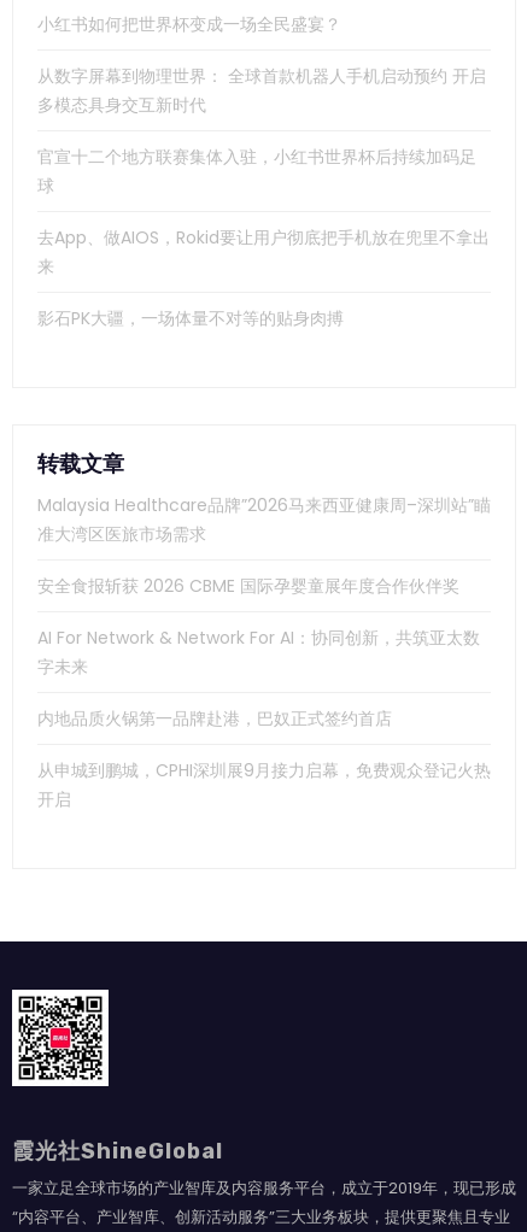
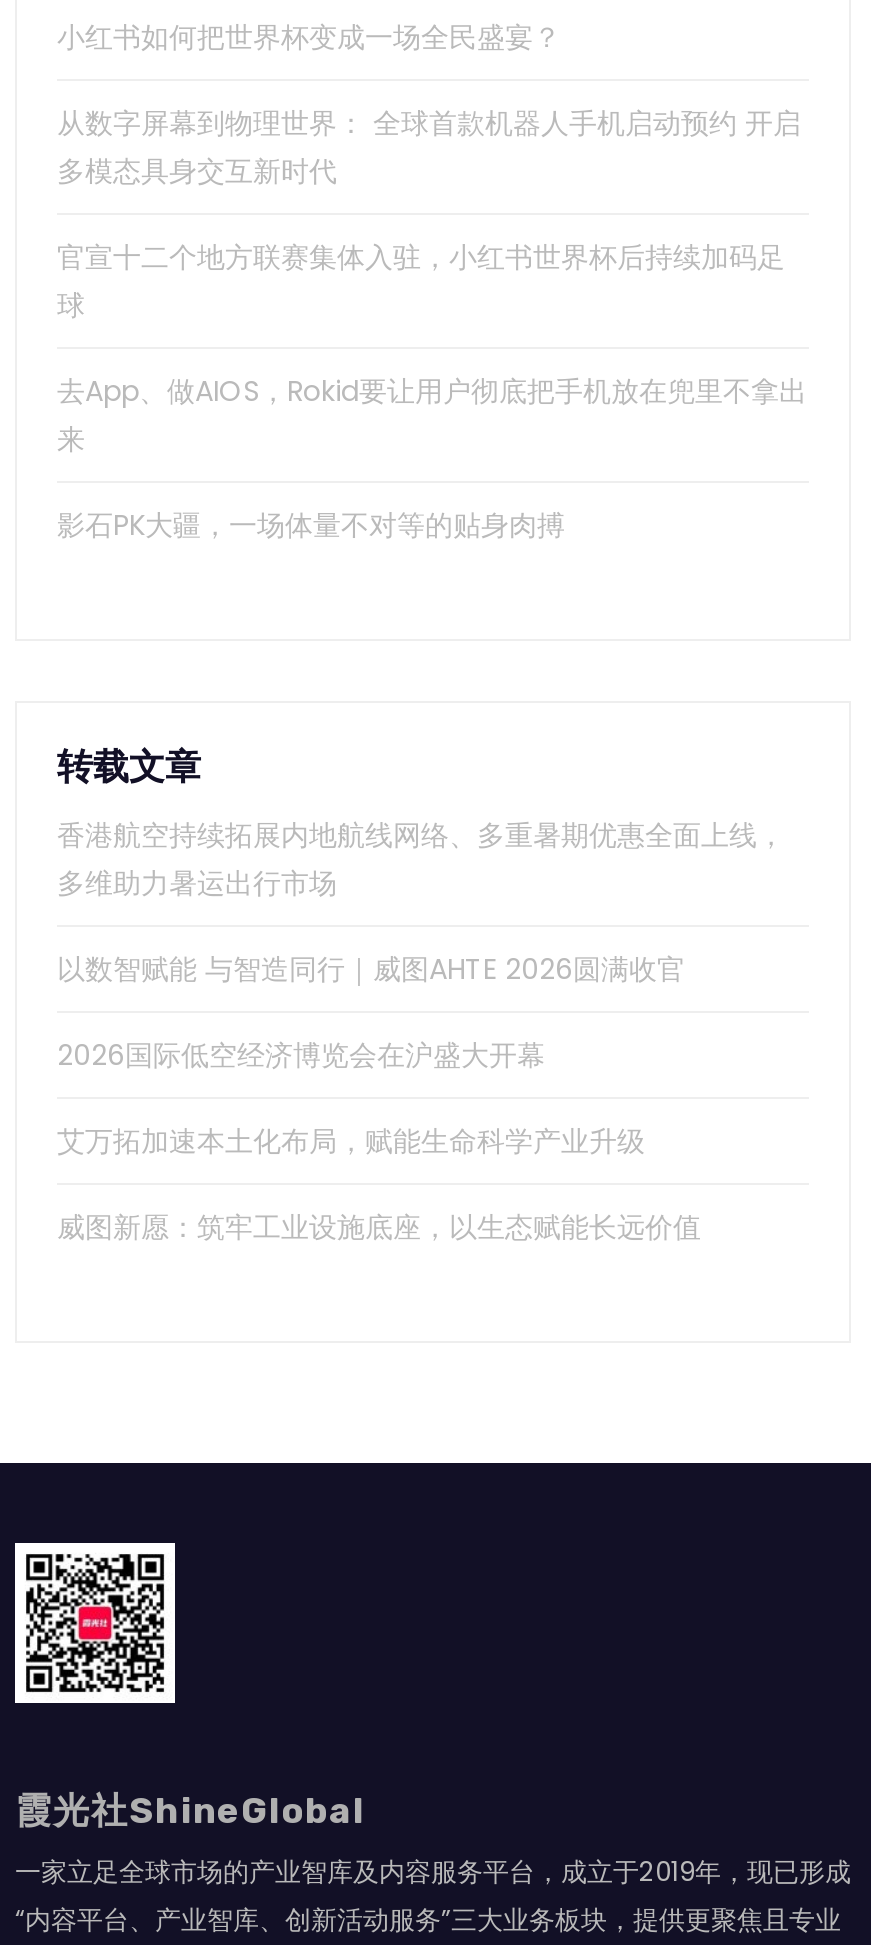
- Malaysia Healthcare品牌”2026马来西亚健康周–深圳站”瞄
- 准大湾区医旅市场需求
+ 香港航空持续拓展内地航线网络、多重暑期优惠全面上线，
+ 多维助力暑运出行市场

- 安全食报斩获 2026 CBME 国际孕婴童展年度合作伙伴奖
+ 以数智赋能 与智造同行｜威图AHTE 2026圆满收官

- AI For Network & Network For AI：协同创新，共筑亚太数
- 字未来
+ 2026国际低空经济博览会在沪盛大开幕

- 内地品质火锅第一品牌赴港，巴奴正式签约首店
+ 艾万拓加速本土化布局，赋能生命科学产业升级

- 从申城到鹏城，CPHI深圳展9月接力启幕，免费观众登记火热
- 开启
+ 威图新愿：筑牢工业设施底座，以生态赋能长远价值
